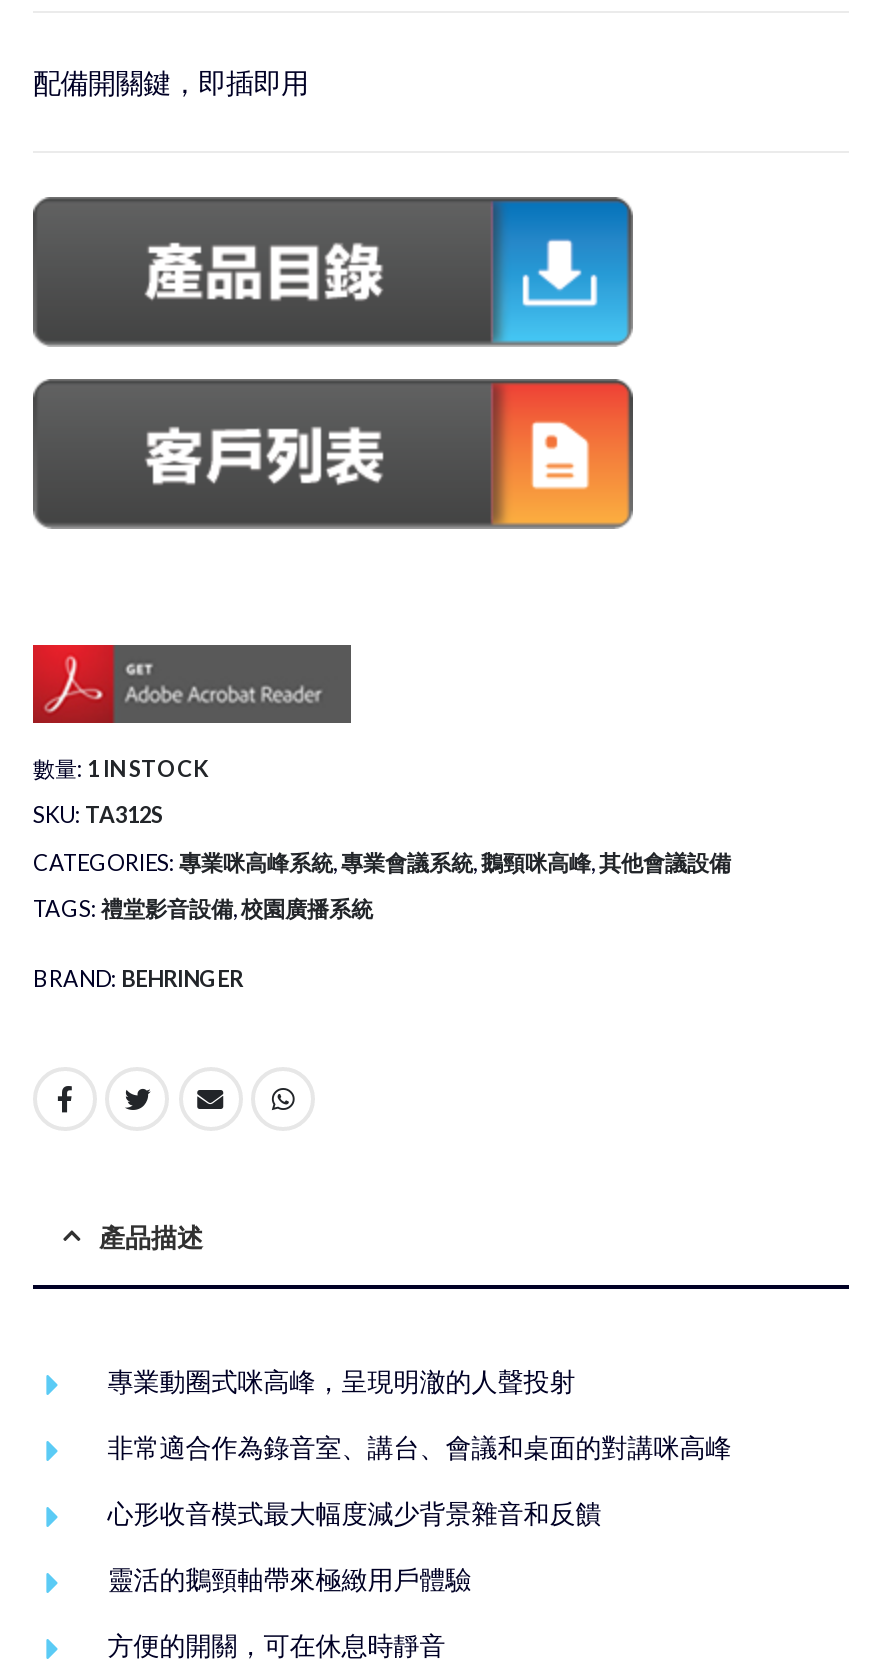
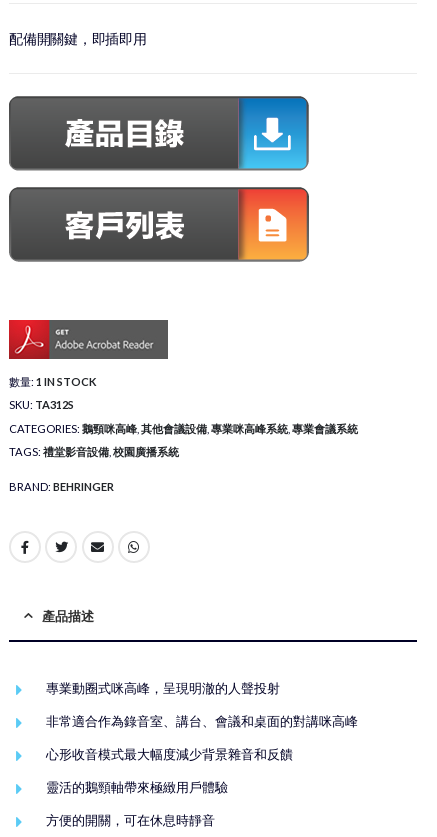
- CATEGORIES:專業咪高峰系統,專業會議系統,鵝頸咪高峰,其他會議設備
+ CATEGORIES:鵝頸咪高峰,其他會議設備,專業咪高峰系統,專業會議系統
